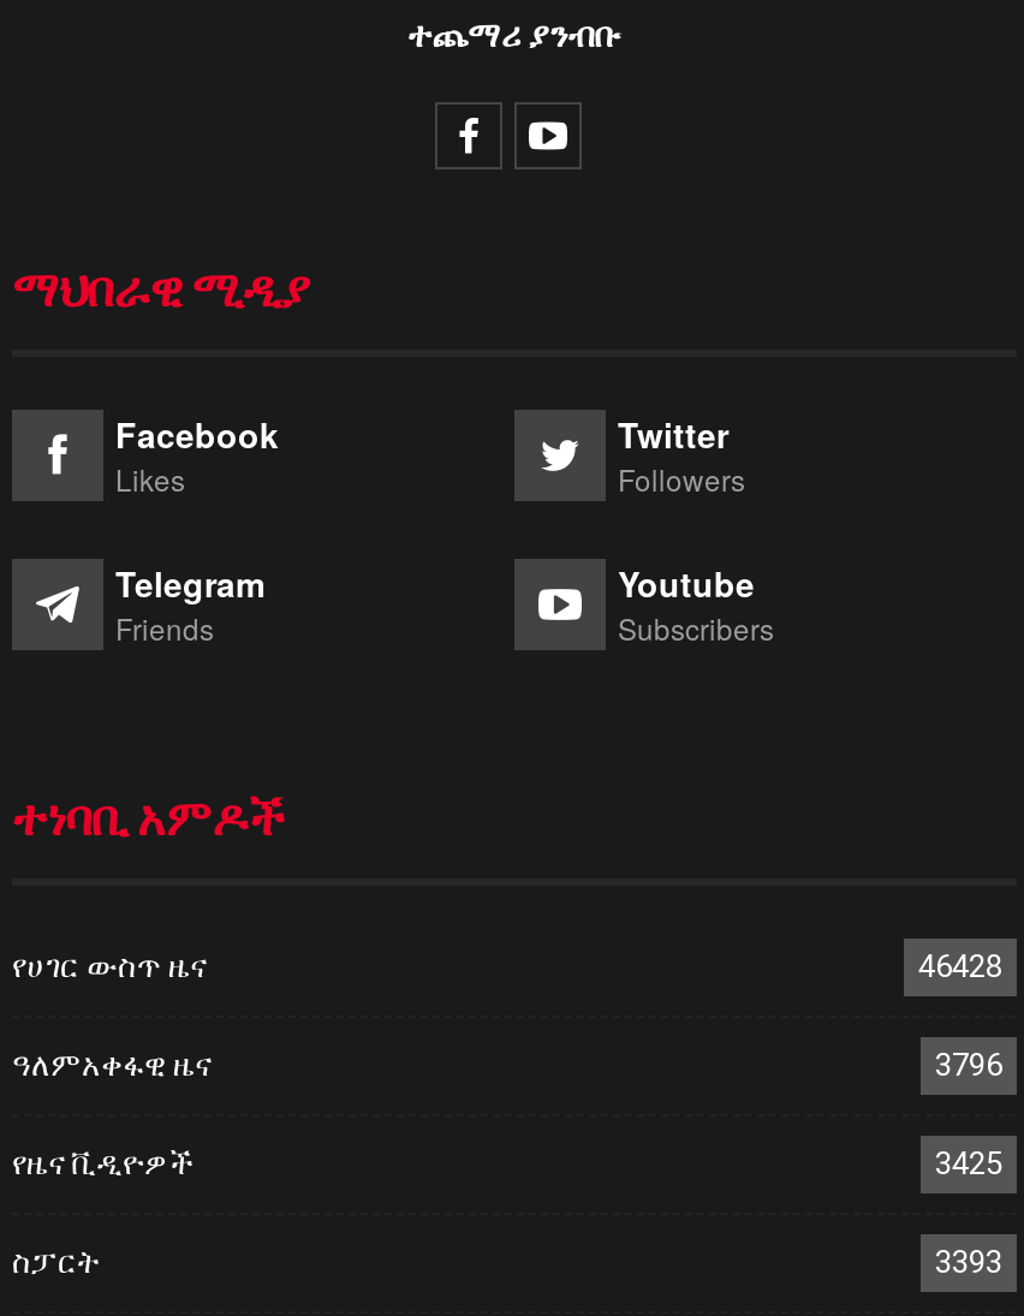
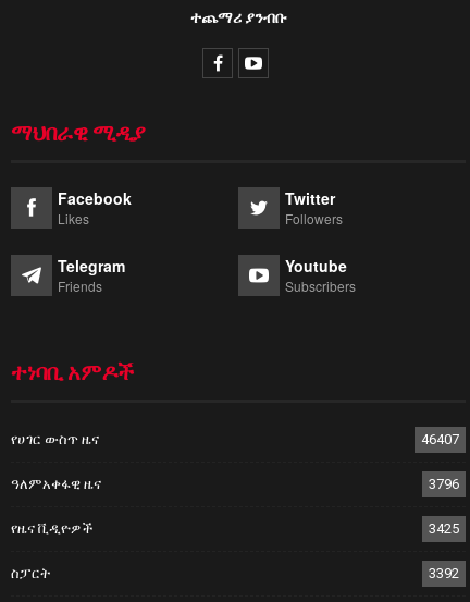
- 46428
+ 46407

- 3393
+ 3392
